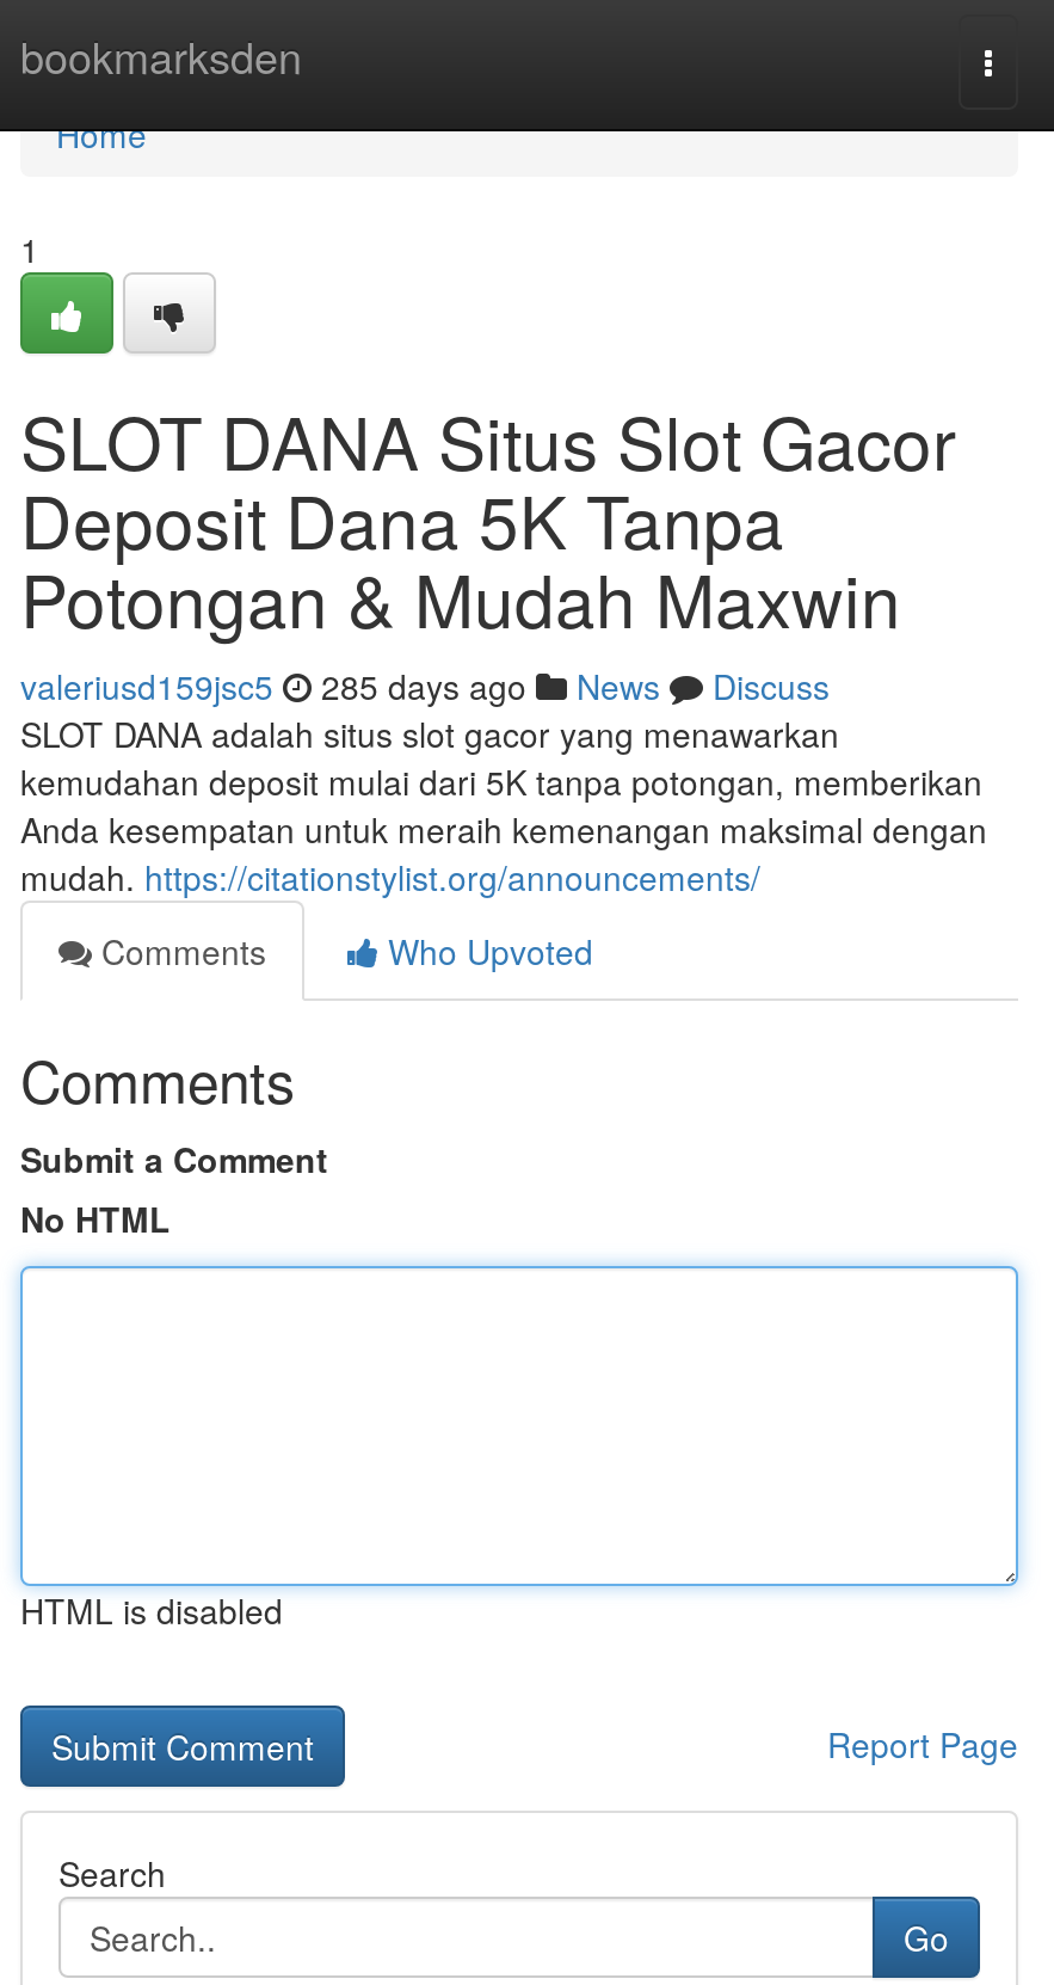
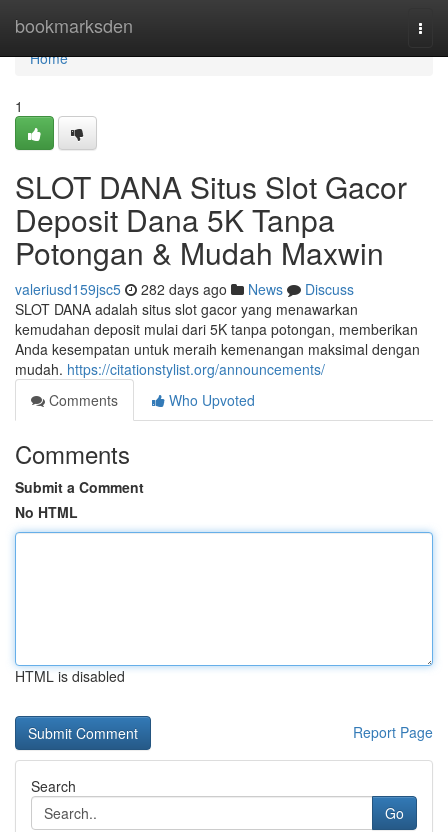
- valeriusd159jsc5 285 days ago News Discuss
+ valeriusd159jsc5 282 days ago News Discuss
